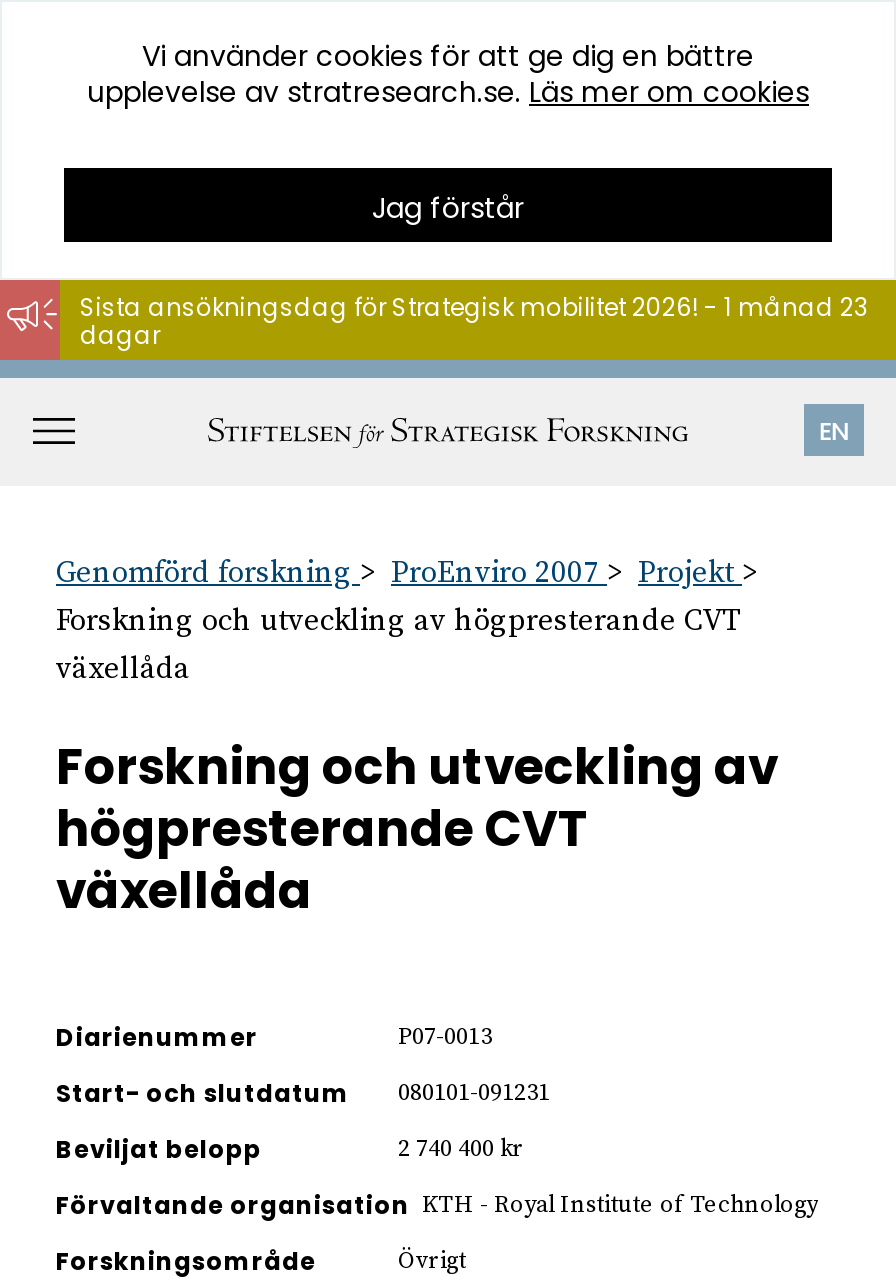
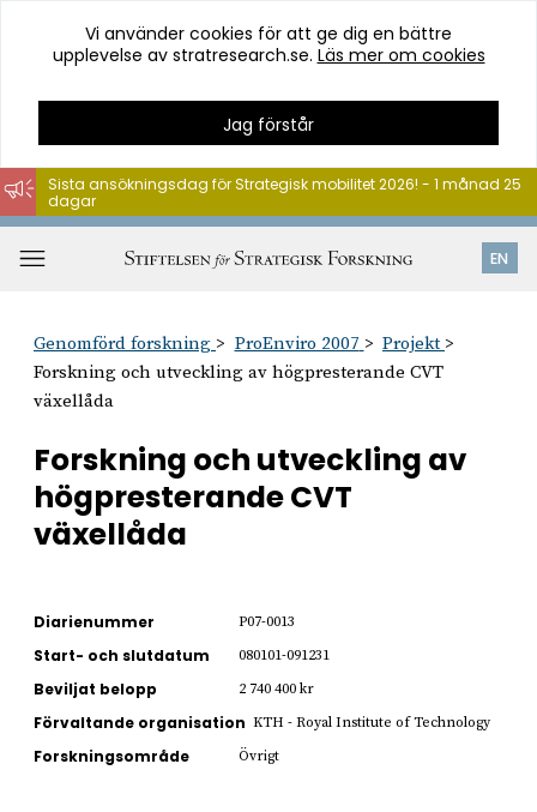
- Sista ansökningsdag för Strategisk mobilitet 2026! - 1 månad 23
+ Sista ansökningsdag för Strategisk mobilitet 2026! - 1 månad 25
